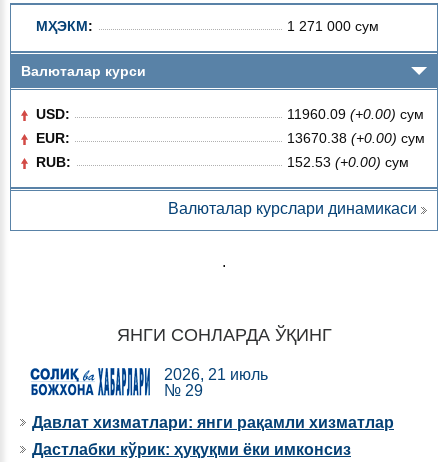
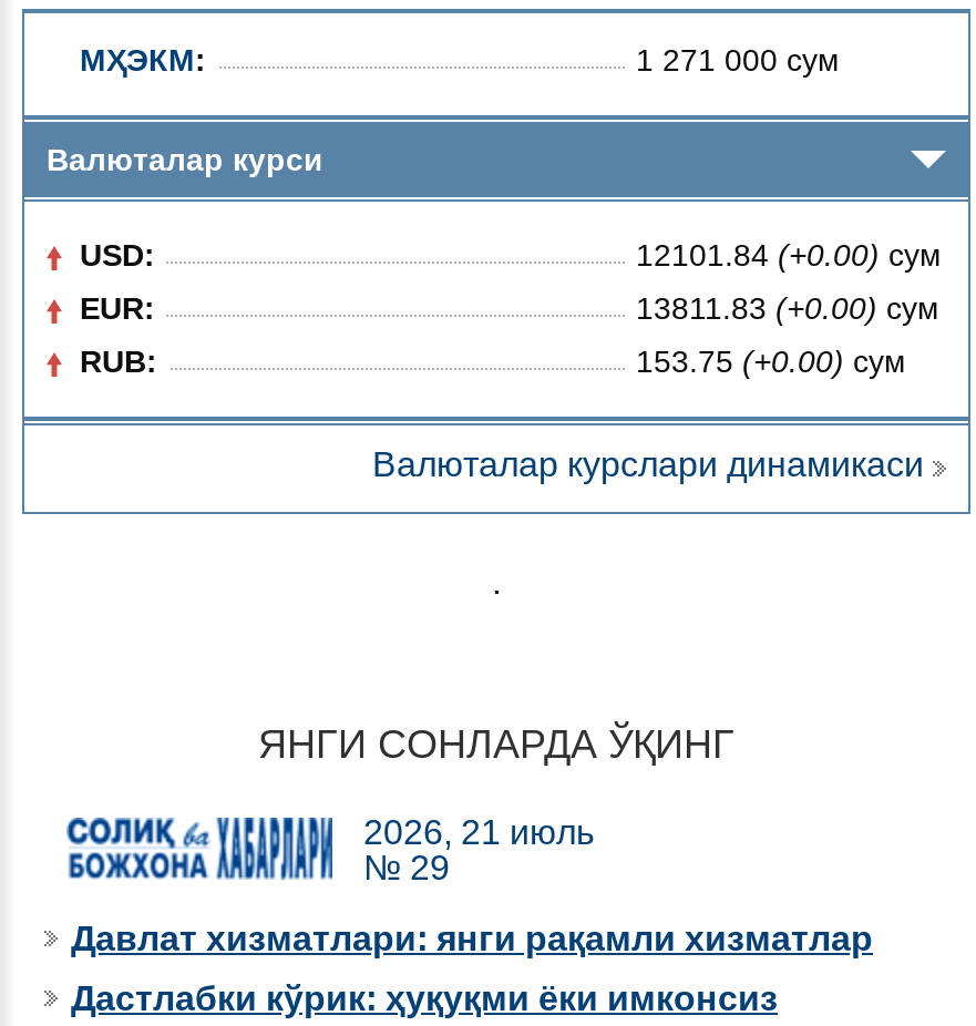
- 11960.09 (+0.00) сум
+ 12101.84 (+0.00) сум

- 13670.38 (+0.00) сум
+ 13811.83 (+0.00) сум

- 152.53 (+0.00) сум
+ 153.75 (+0.00) сум
